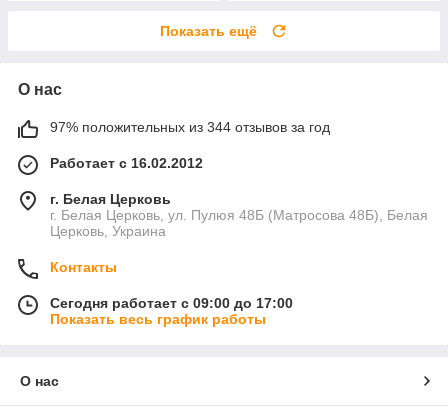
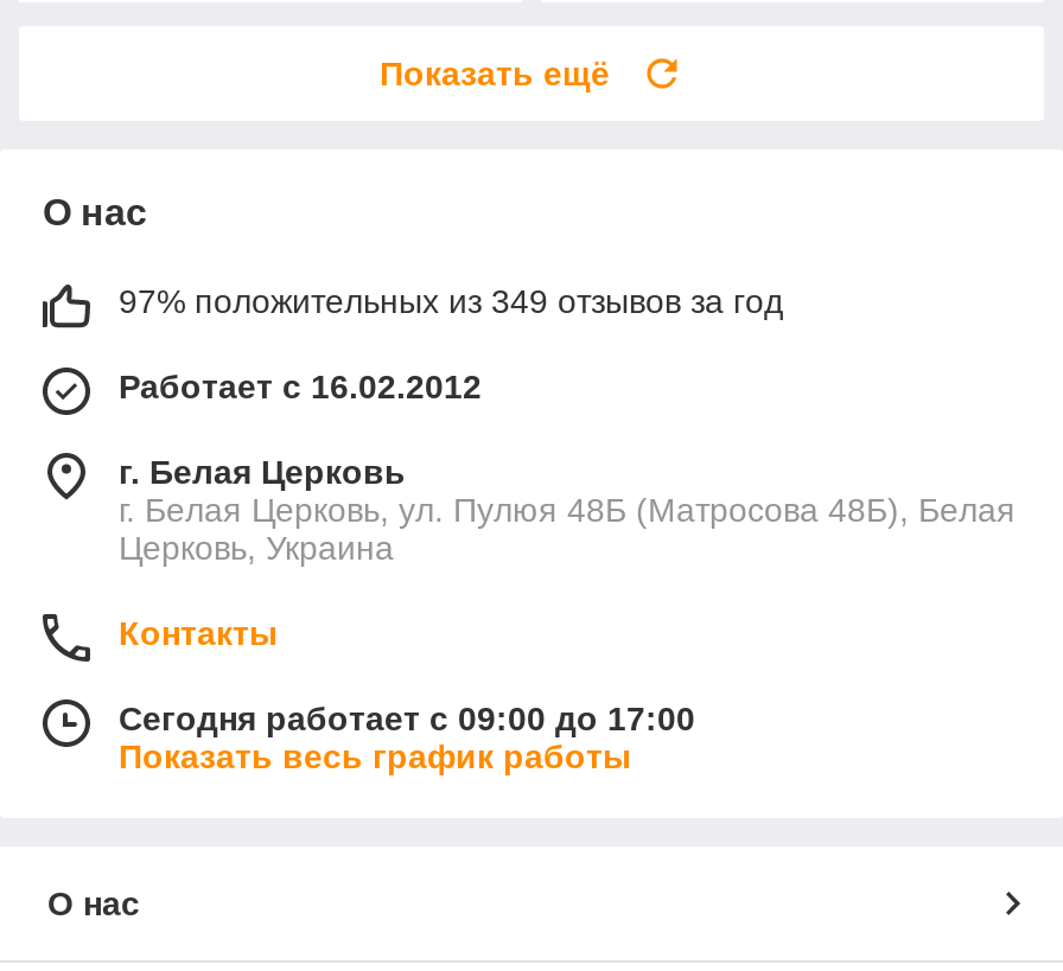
- 97% положительных из 344 отзывов за год
+ 97% положительных из 349 отзывов за год
